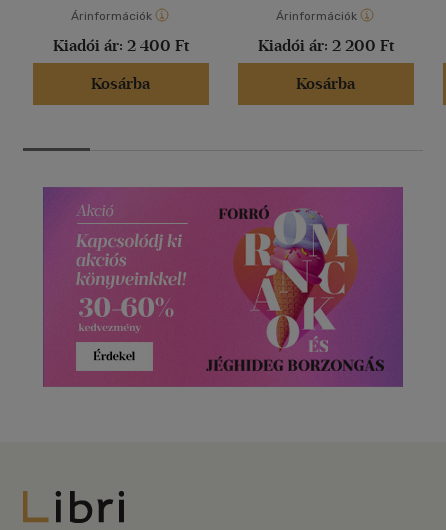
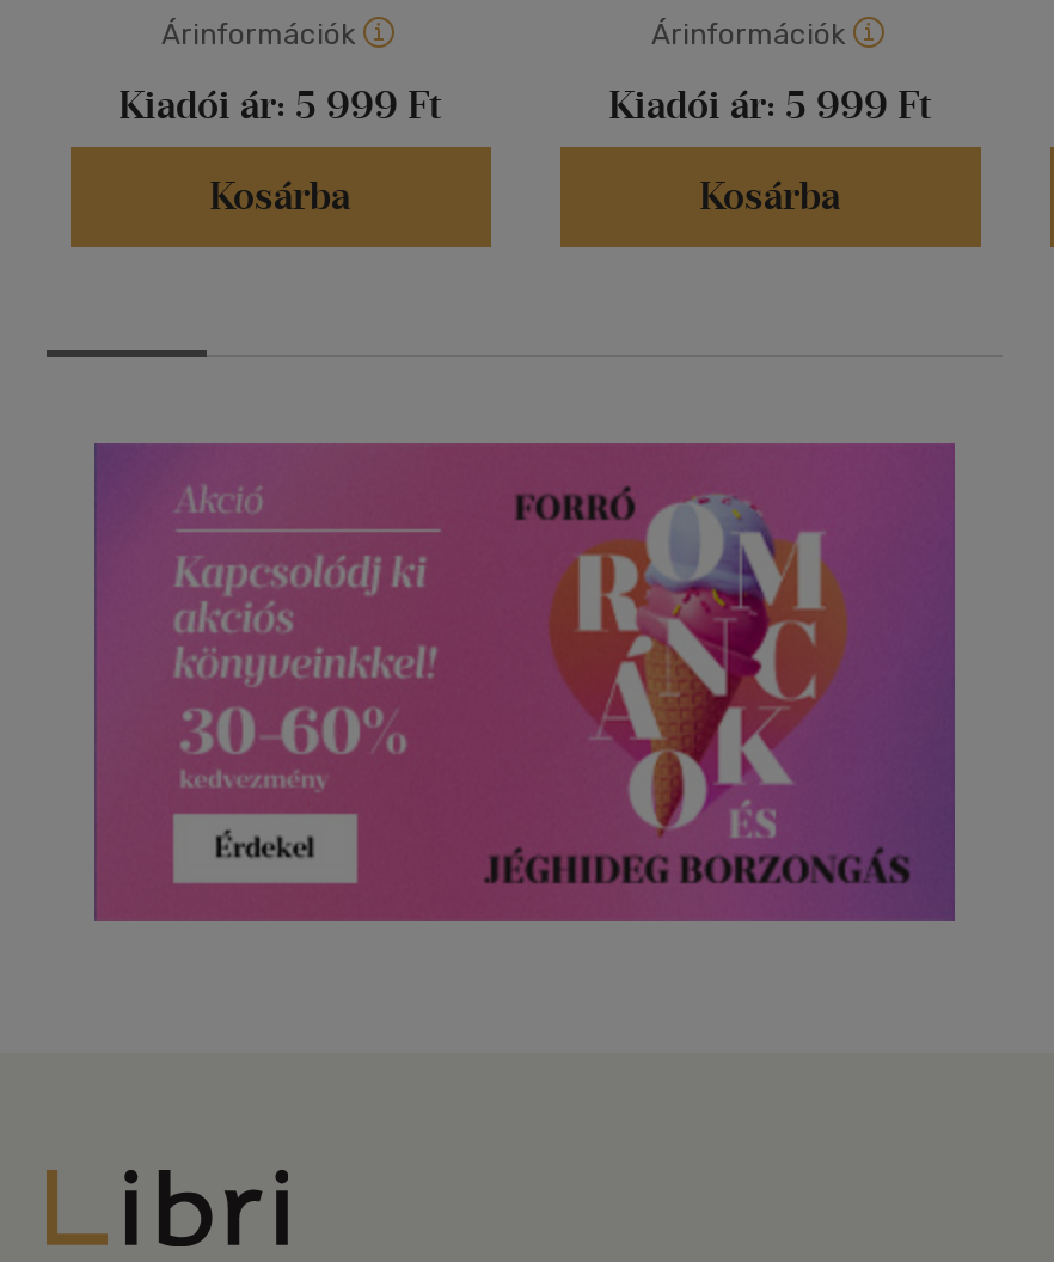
- Kiadói ár: 2 400 Ft
+ Kiadói ár: 5 999 Ft

- Kiadói ár: 2 200 Ft
+ Kiadói ár: 5 999 Ft
